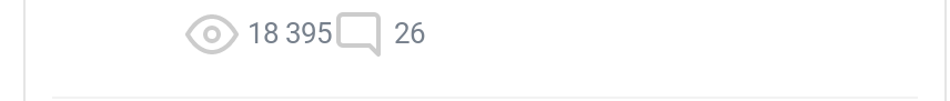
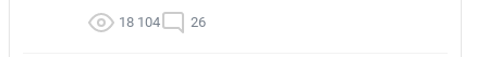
- 18 395 26
+ 18 104 26
